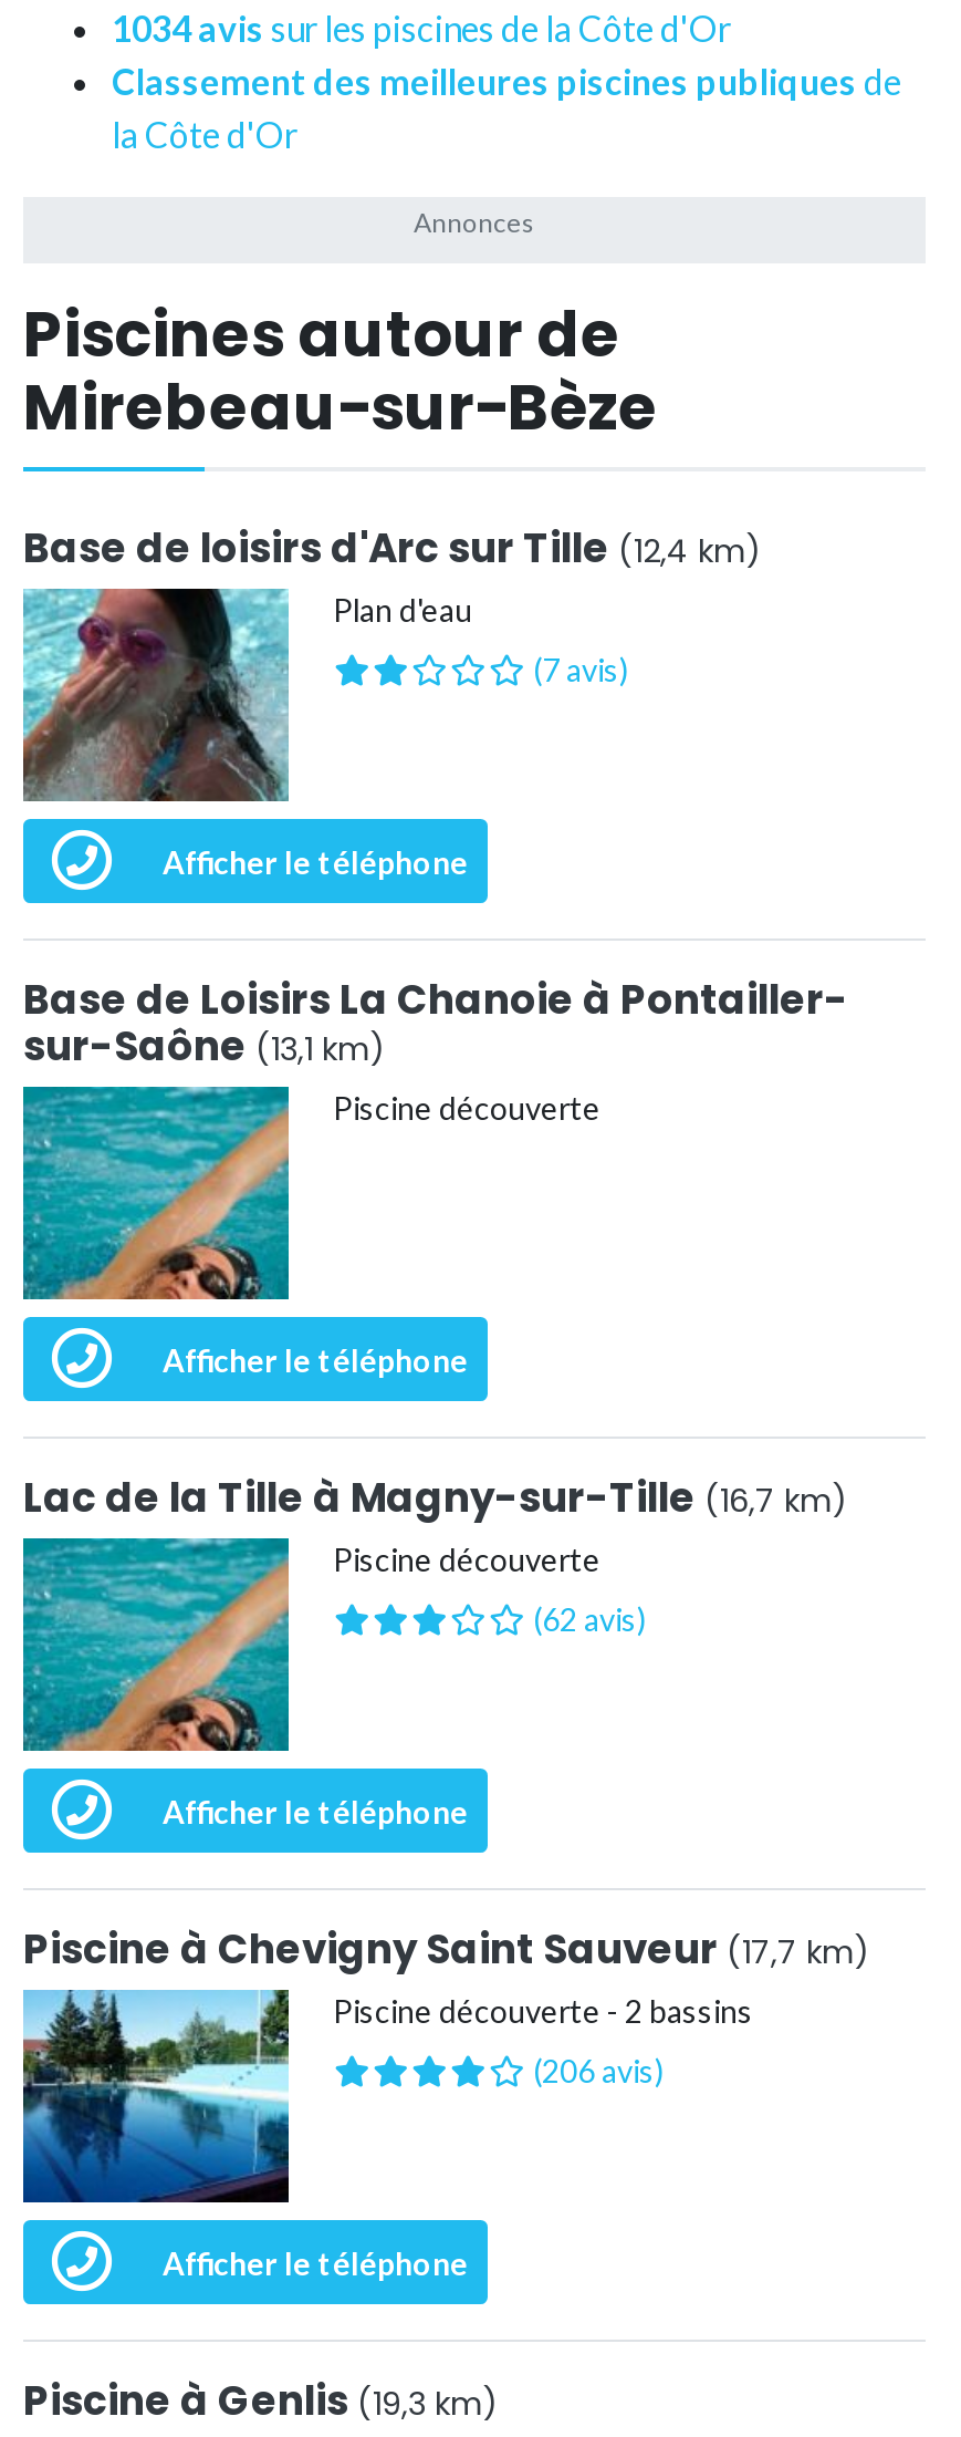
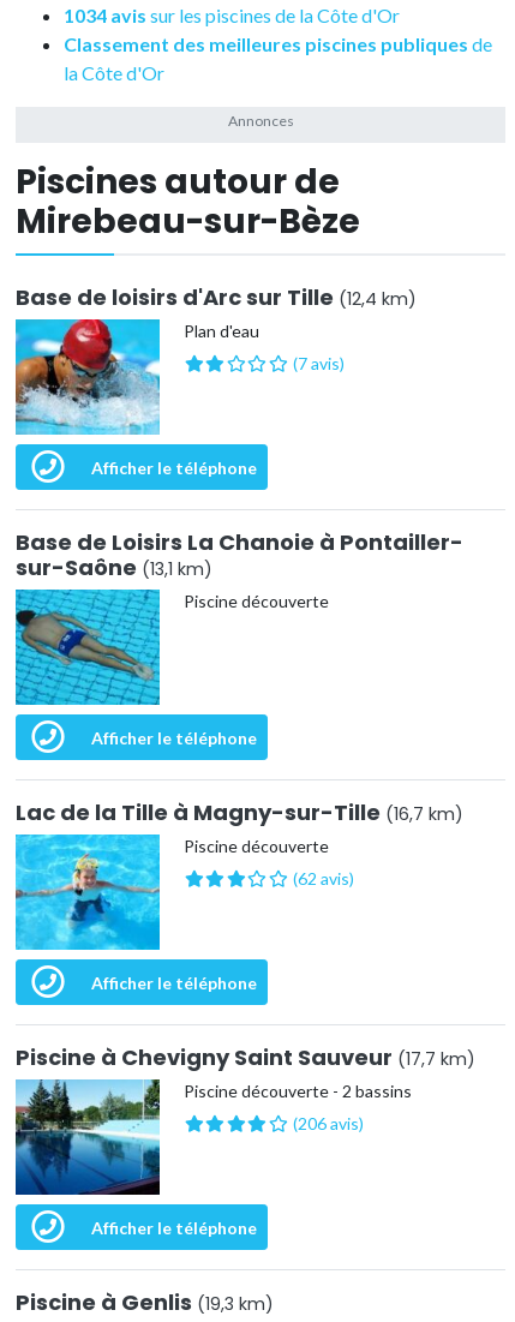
- [image]
+ [image]

- [image]
+ [image]

- [image]
+ [image]
